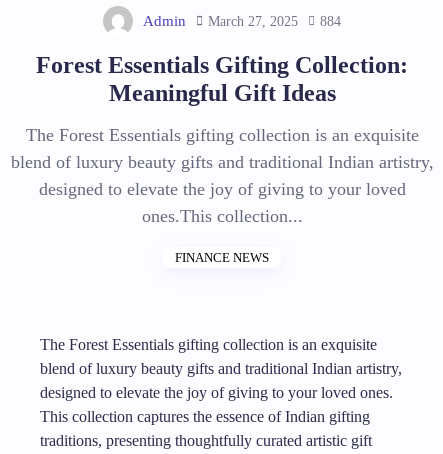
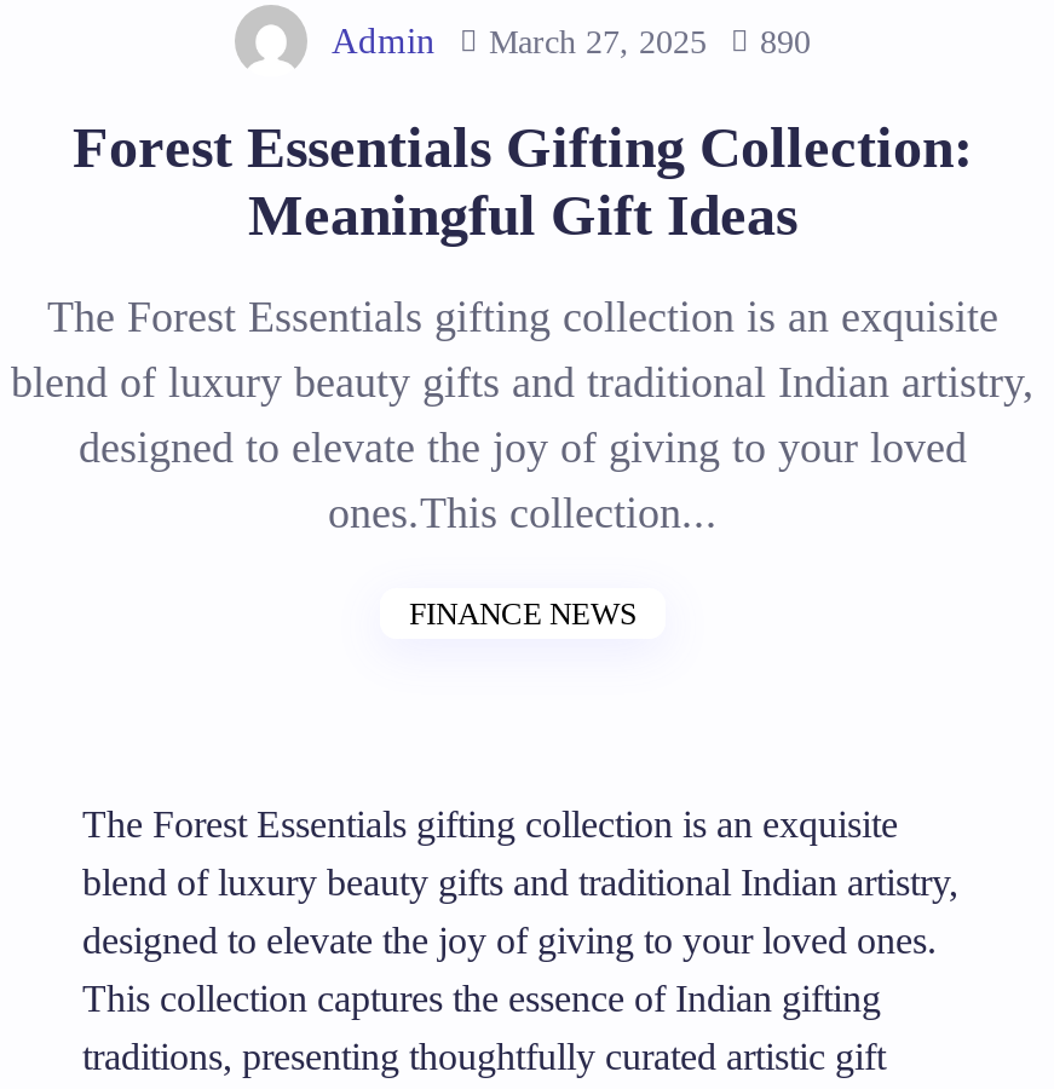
- Admin March 27, 2025 884
+ Admin March 27, 2025 890
